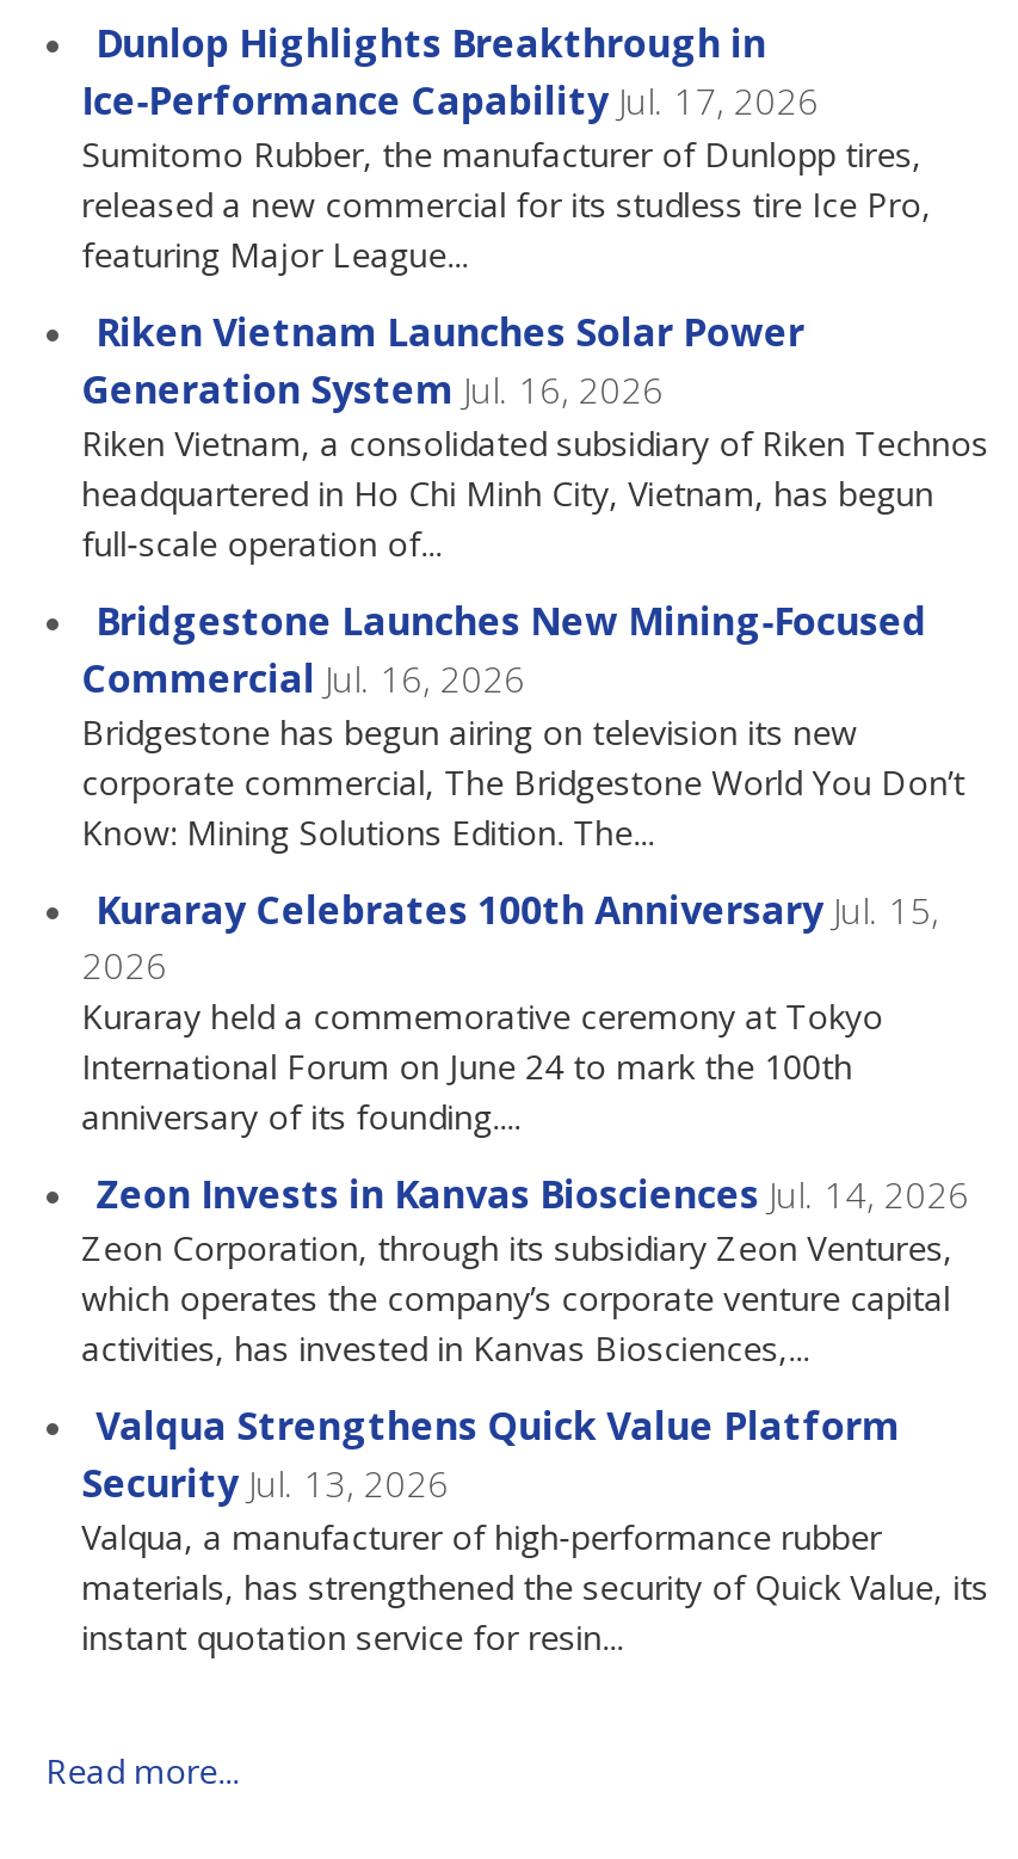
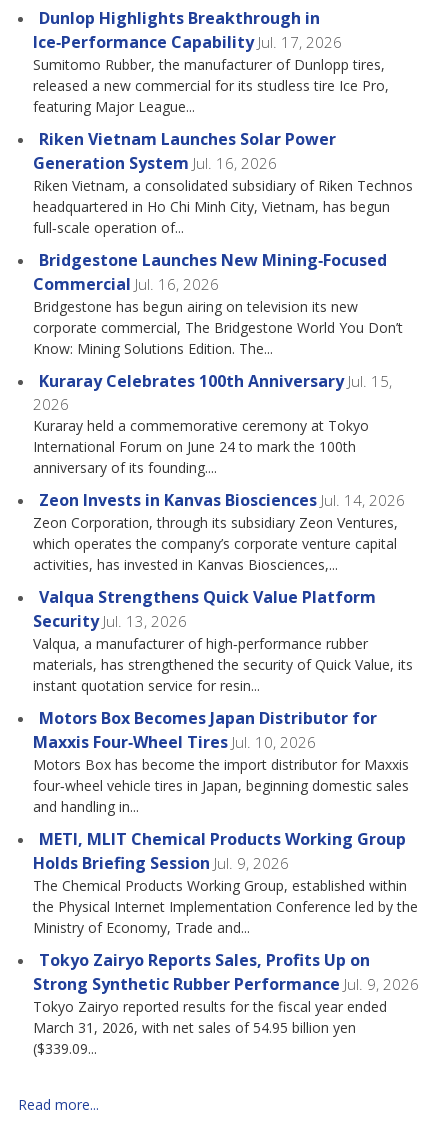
+ Motors Box Becomes Japan Distributor for
+ Maxxis Four‑Wheel Tires Jul. 10, 2026
+ Motors Box has become the import distributor for Maxxis
+ four‑wheel vehicle tires in Japan, beginning domestic sales
+ and handling in...
+ METI, MLIT Chemical Products Working Group
+ Holds Briefing Session Jul. 9, 2026
+ The Chemical Products Working Group, established within
+ the Physical Internet Implementation Conference led by the
+ Ministry of Economy, Trade and...
+ Tokyo Zairyo Reports Sales, Profits Up on
+ Strong Synthetic Rubber Performance Jul. 9, 2026
+ Tokyo Zairyo reported results for the fiscal year ended
+ March 31, 2026, with net sales of 54.95 billion yen
+ ($339.09...
